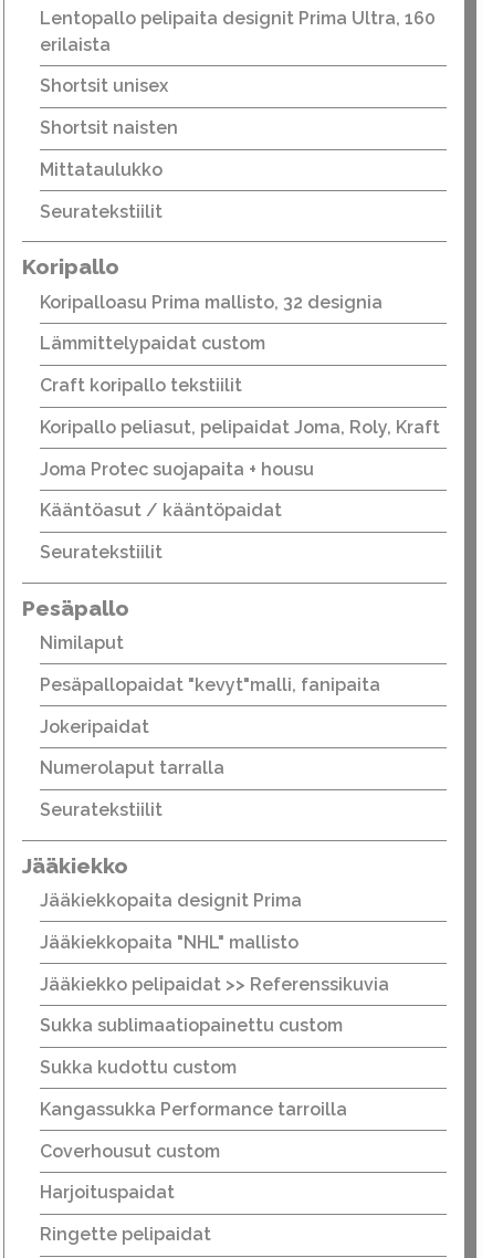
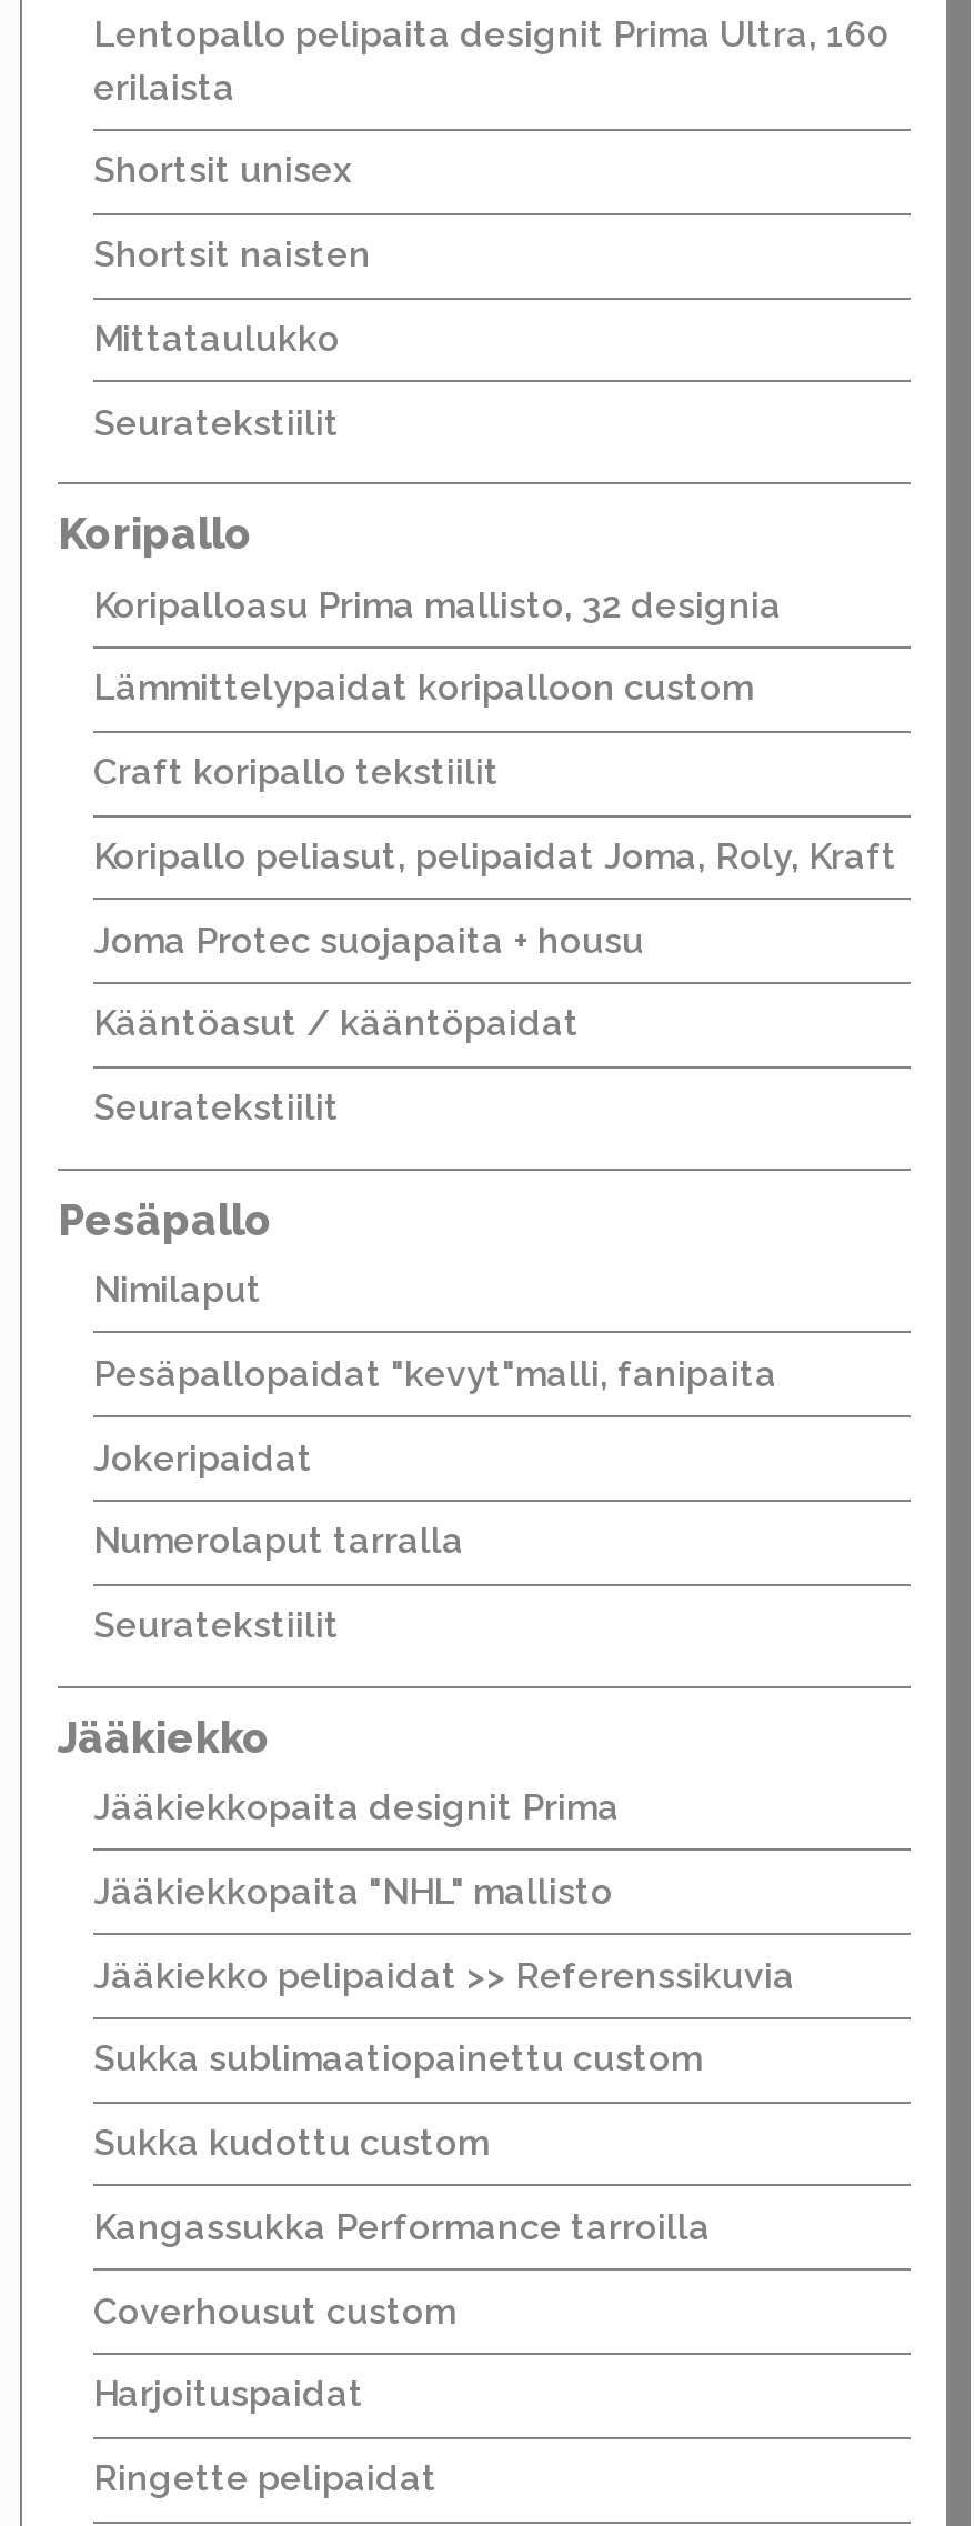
- Lämmittelypaidat custom
+ Lämmittelypaidat koripalloon custom
